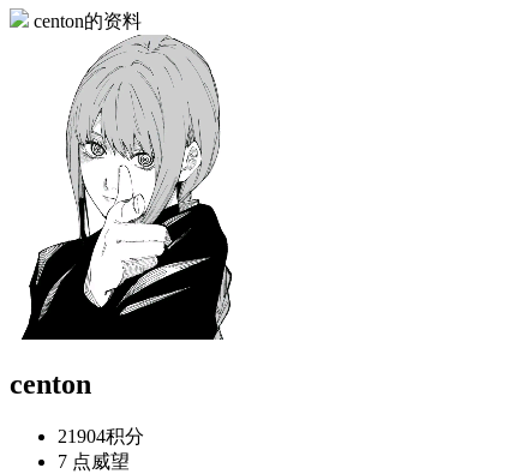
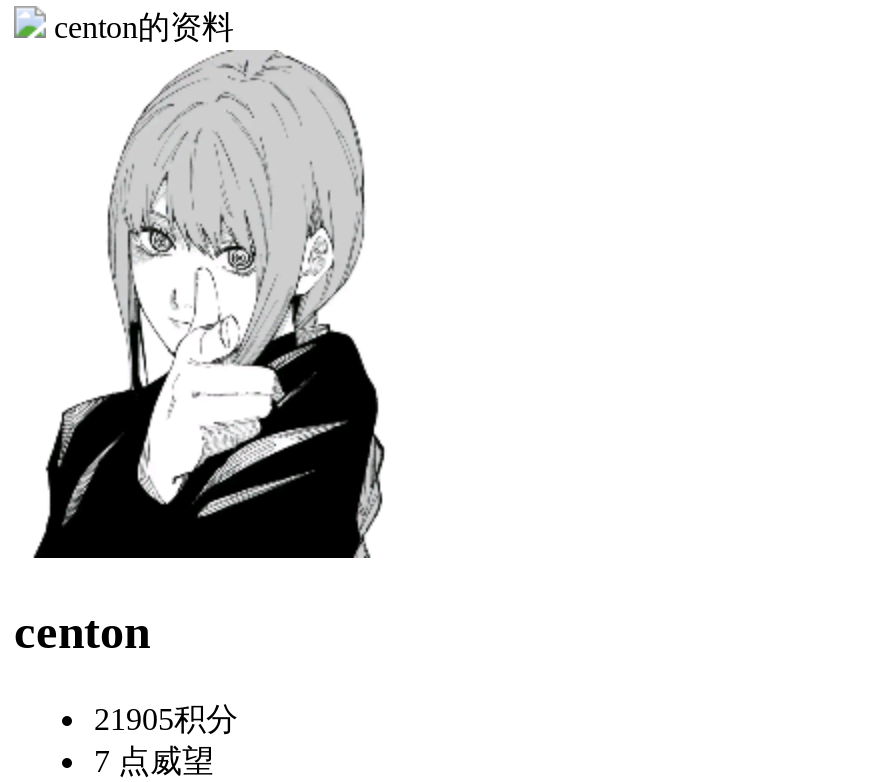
- 21904积分
+ 21905积分
